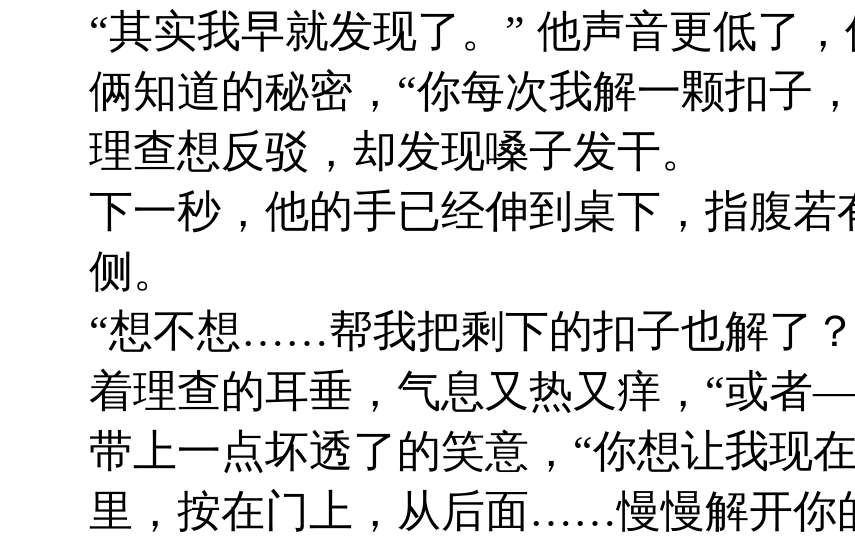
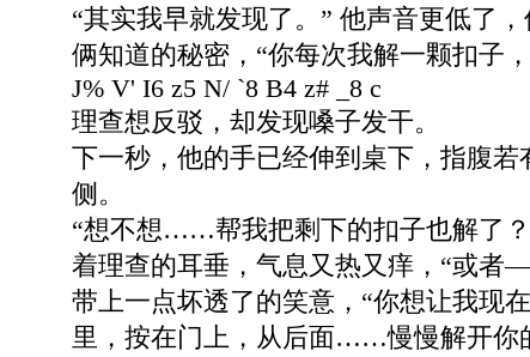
+ J% V' I6 z5 N/ `8 B4 z# _8 c
